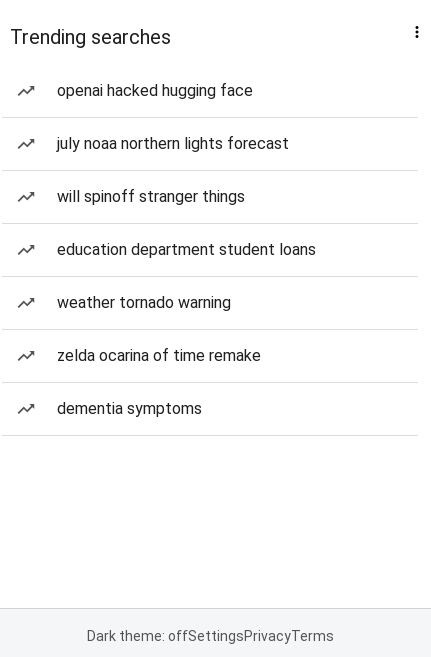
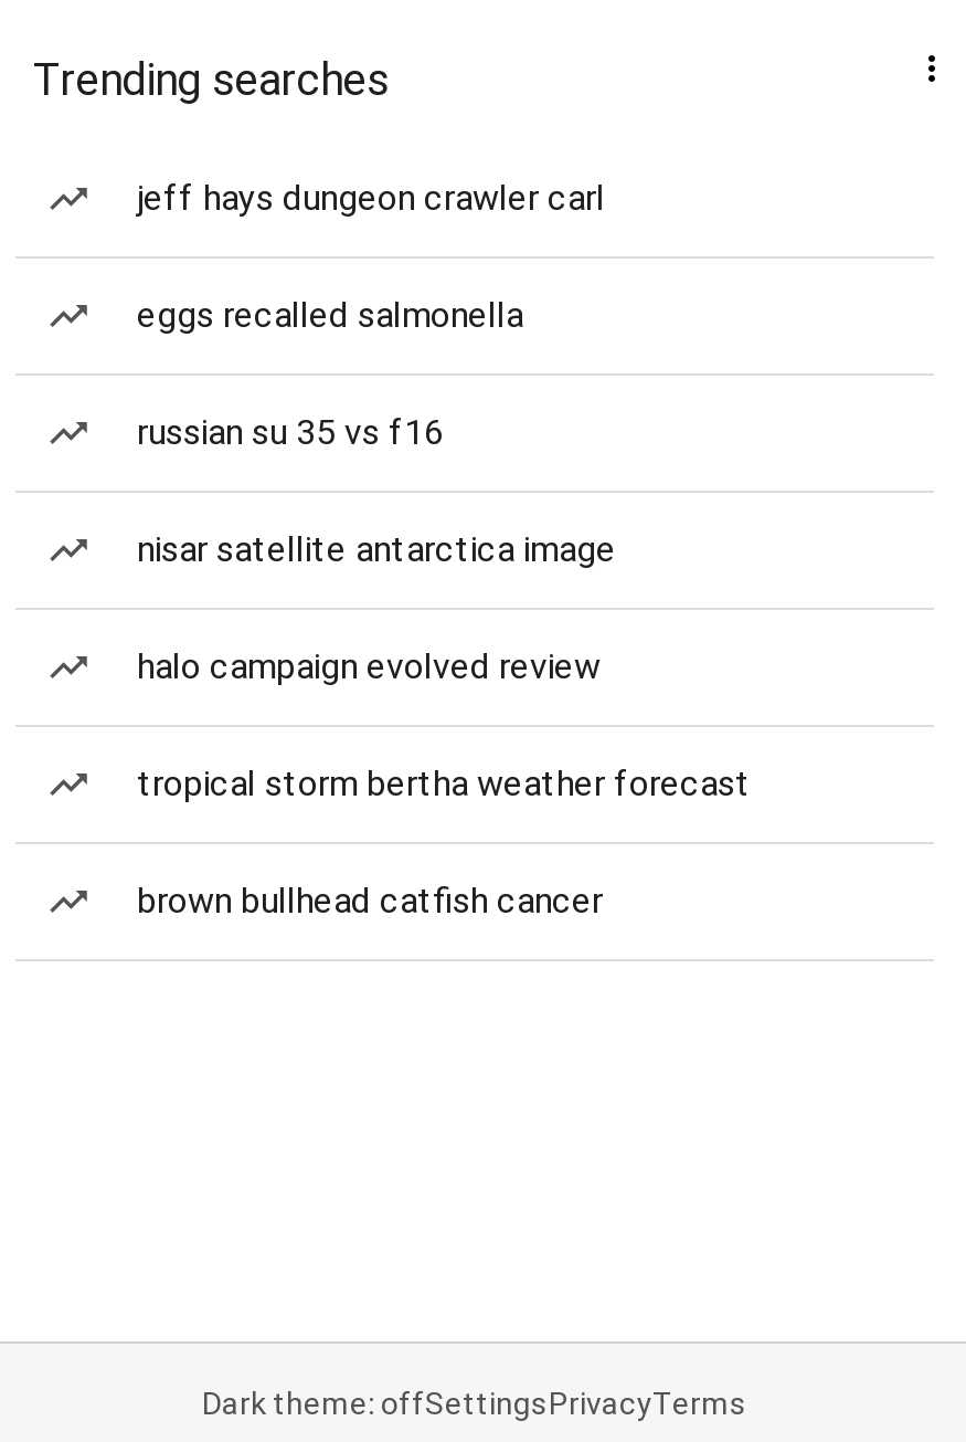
- openai hacked hugging face
+ jeff hays dungeon crawler carl

- july noaa northern lights forecast
+ eggs recalled salmonella

- will spinoff stranger things
+ russian su 35 vs f16

- education department student loans
+ nisar satellite antarctica image

- weather tornado warning
+ halo campaign evolved review

- zelda ocarina of time remake
+ tropical storm bertha weather forecast

- dementia symptoms
+ brown bullhead catfish cancer
